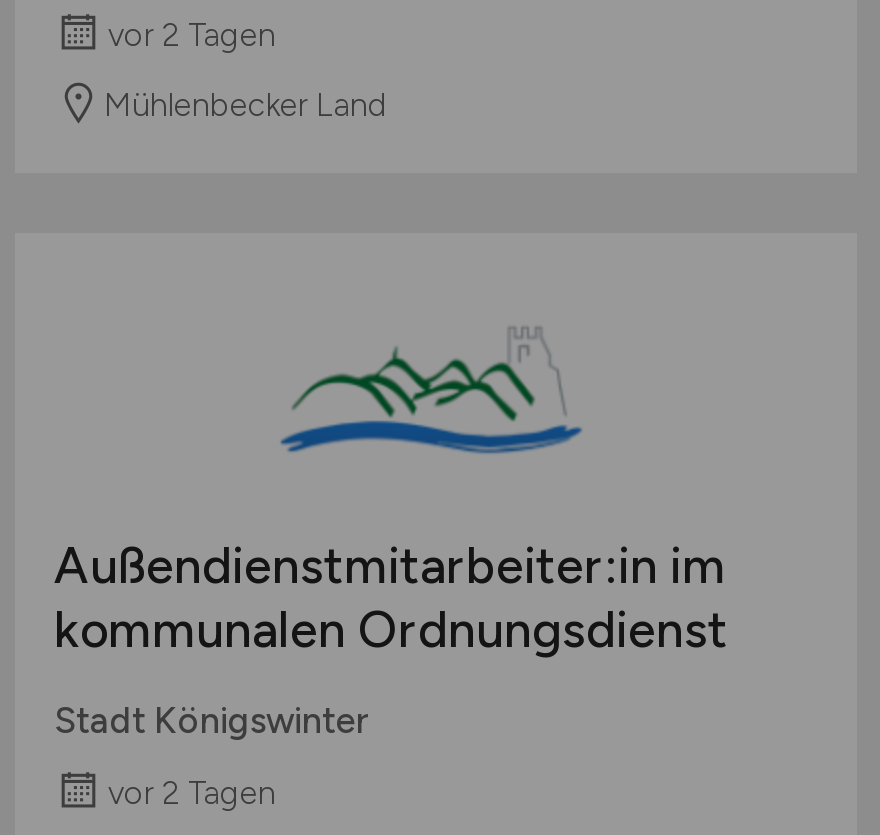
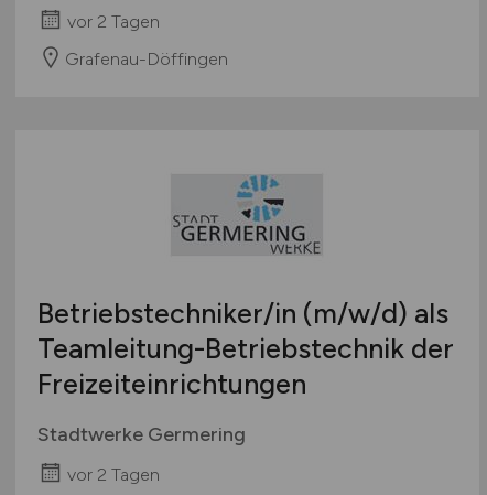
- Mühlenbecker Land
+ Grafenau-Döffingen

- [image]
- Außendienstmitarbeiter:in im
- kommunalen Ordnungsdienst
+ [image]
+ Betriebstechniker/in (m/w/d) als
+ Teamleitung-Betriebstechnik der
+ Freizeiteinrichtungen

- Stadt Königswinter
+ Stadtwerke Germering
